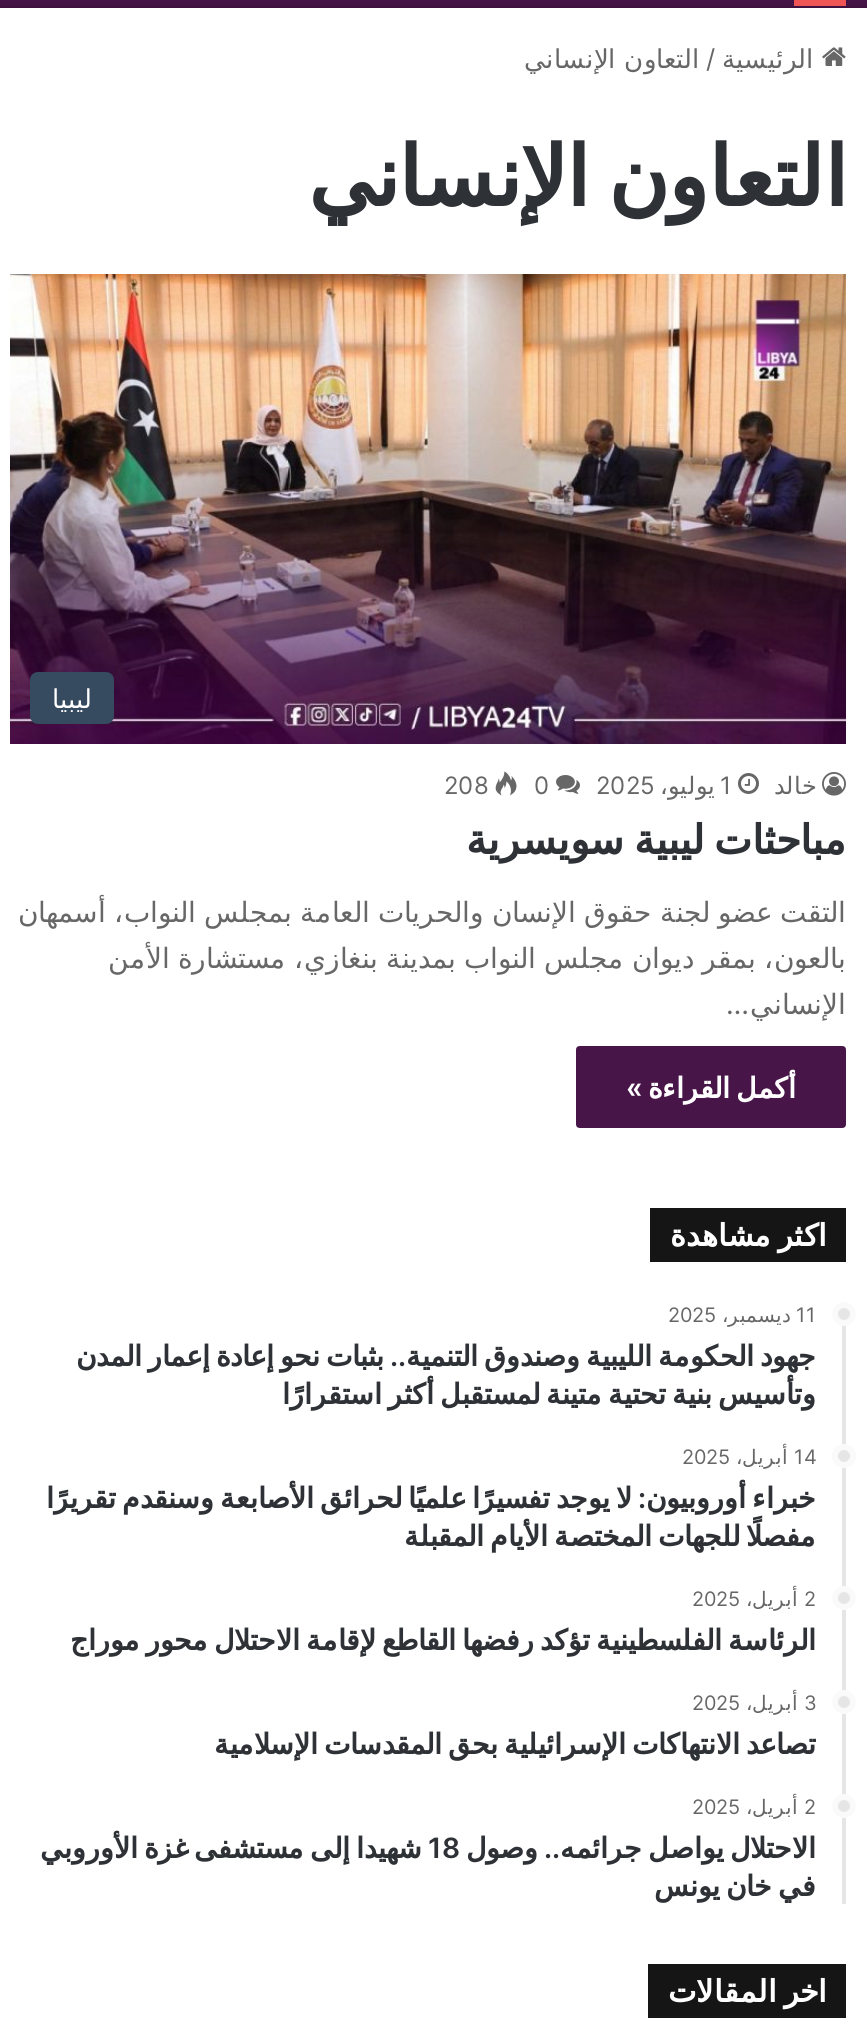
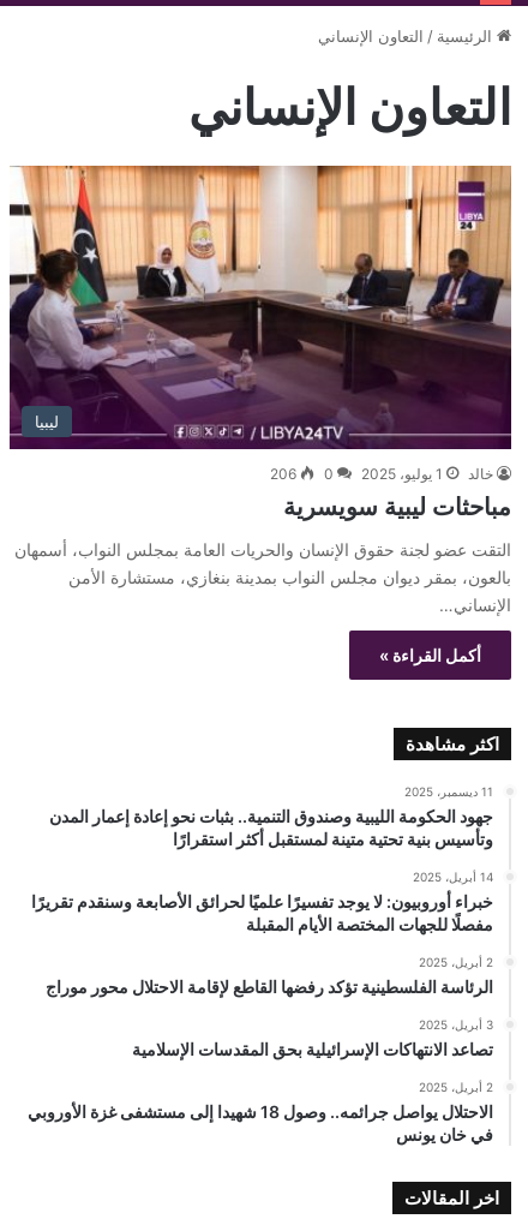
- 208 0
+ 206 0
